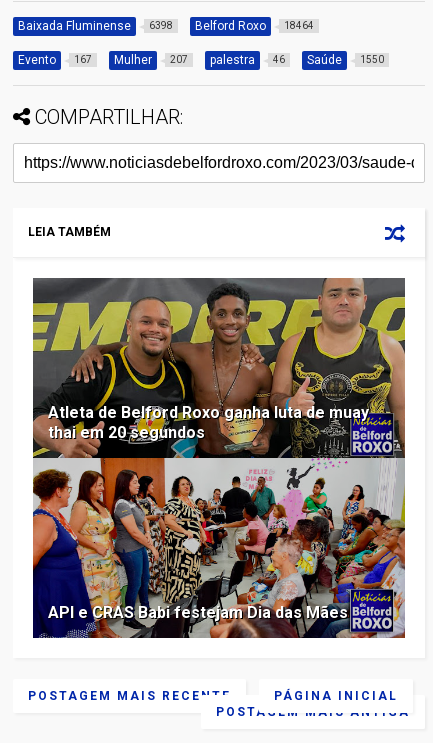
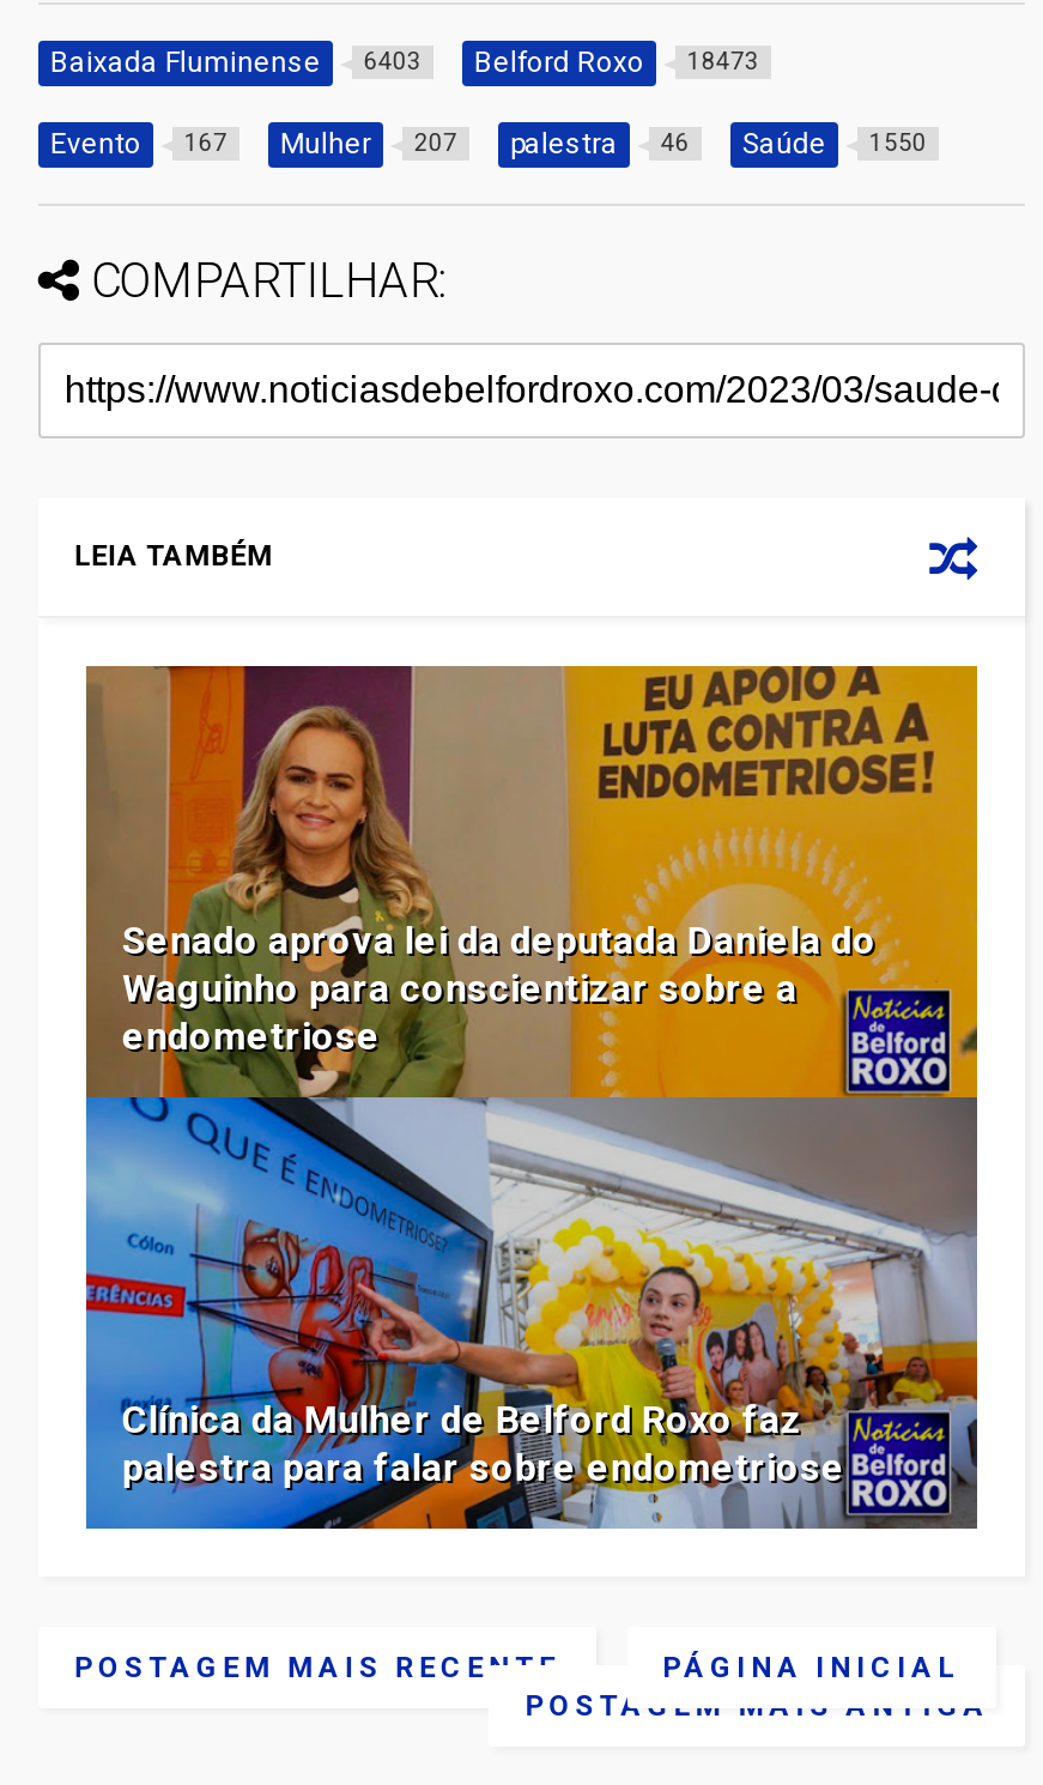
- 6398
+ 6403

- 18464
+ 18473

- [image]
- Atleta de Belford Roxo ganha luta de muay
- thai em 20 segundos
+ [image]
+ Senado aprova lei da deputada Daniela do
+ Waguinho para conscientizar sobre a
+ endometriose

- API e CRAS Babi festejam Dia das Mães
+ Clínica da Mulher de Belford Roxo faz
+ palestra para falar sobre endometriose
